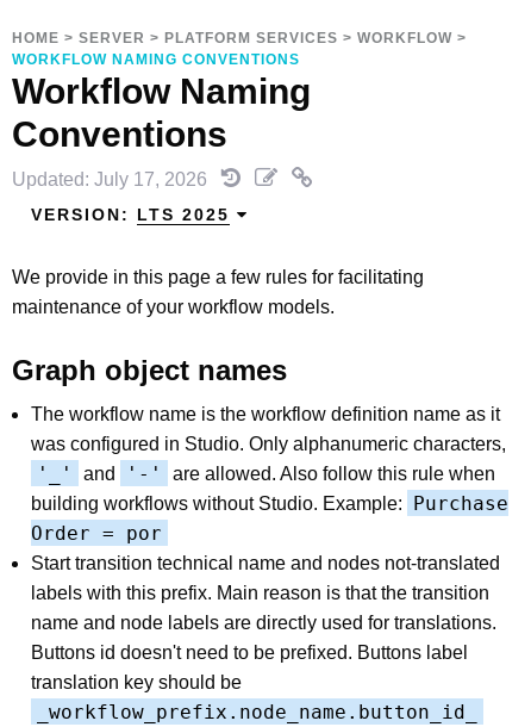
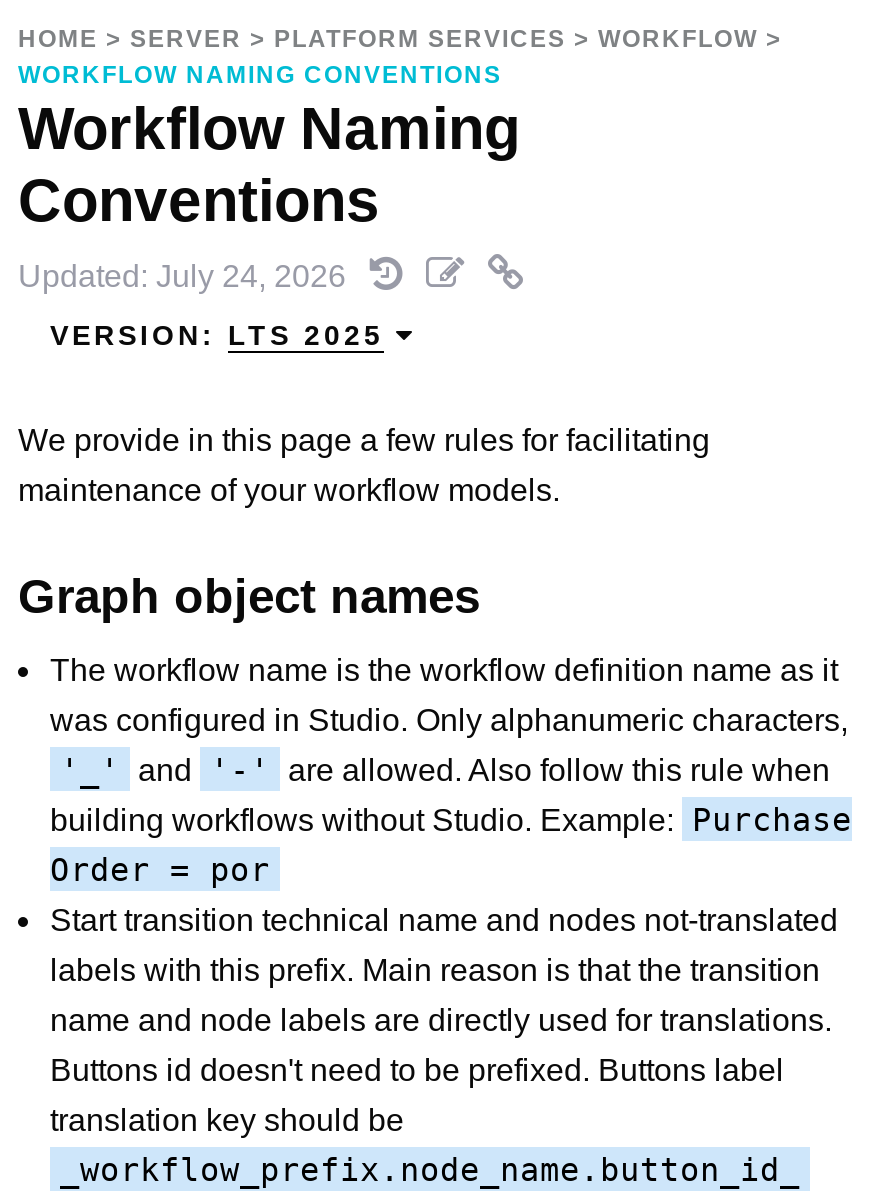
- Updated: July 17, 2026
+ Updated: July 24, 2026
